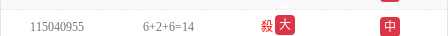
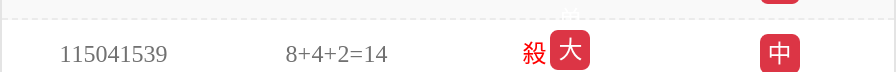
- 115040955
+ 115041539

- 6+2+6=14
+ 8+4+2=14
